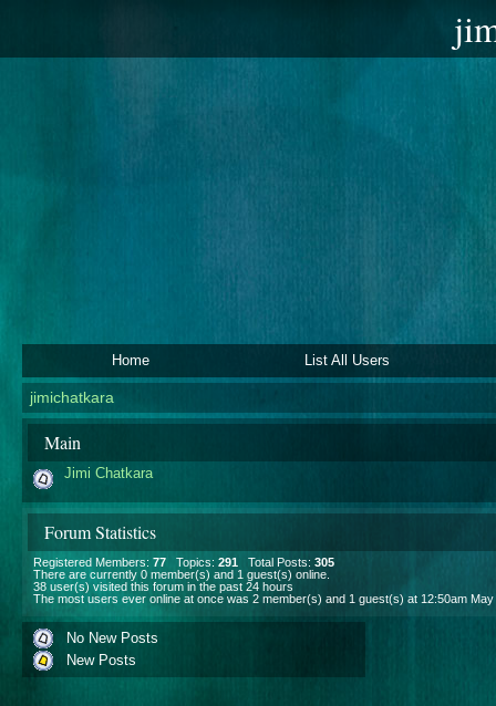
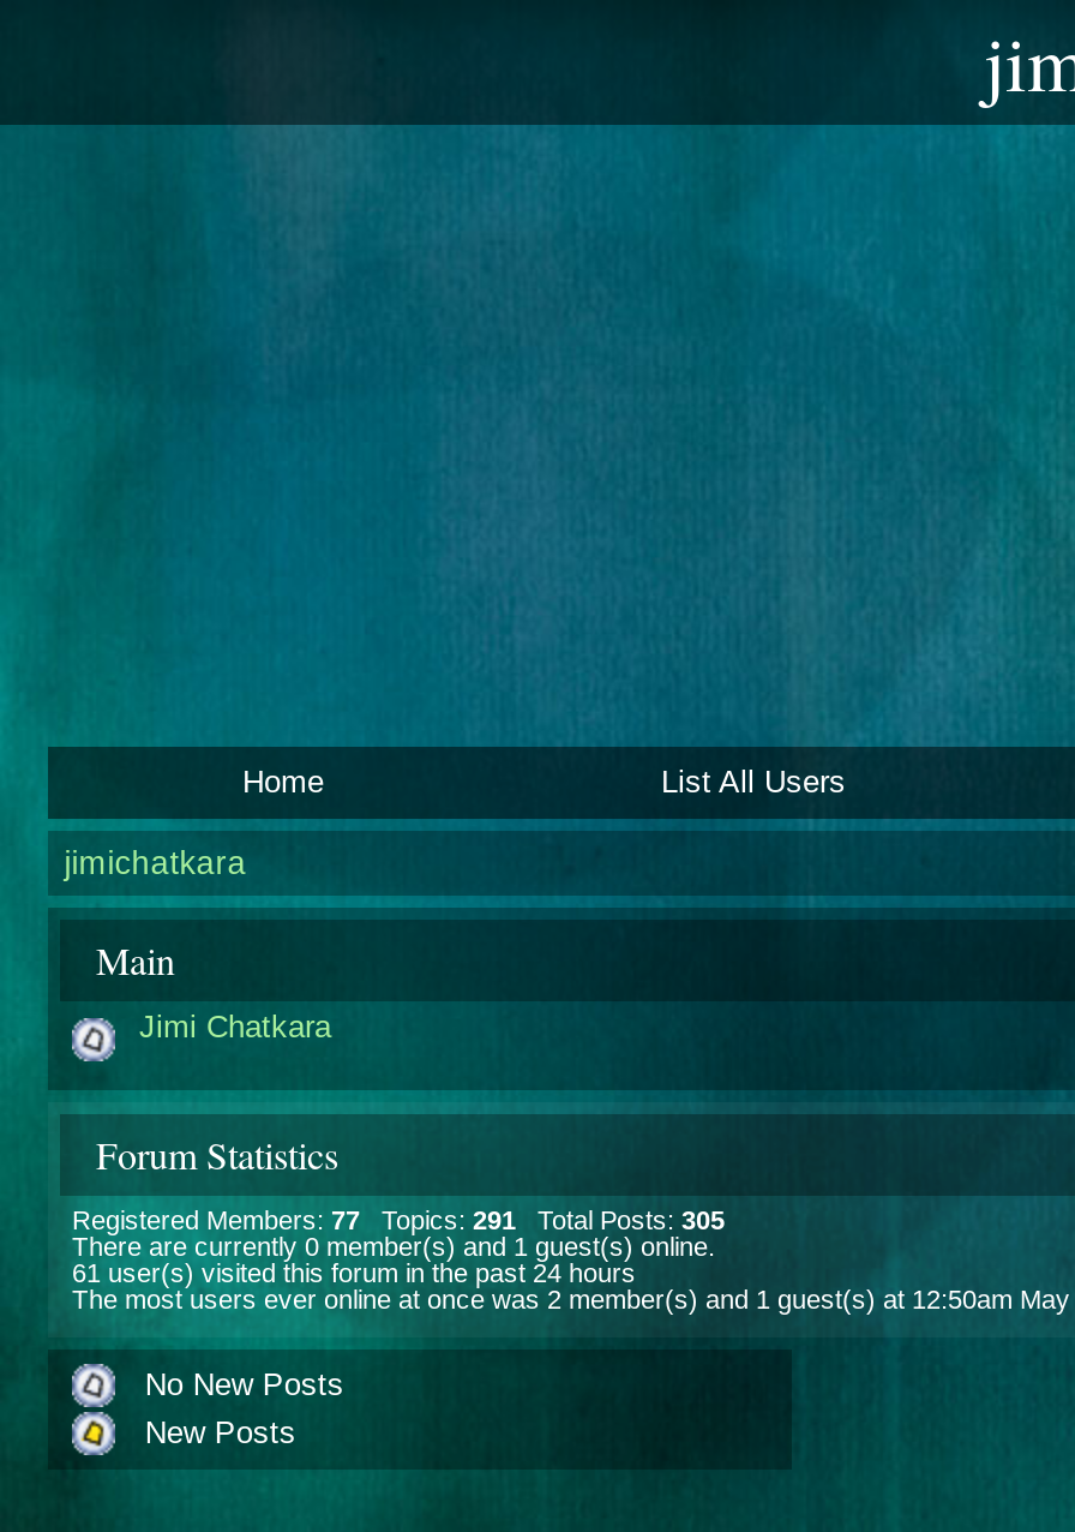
- 38user(s) visited this forum in the past 24 hours
+ 61user(s) visited this forum in the past 24 hours
